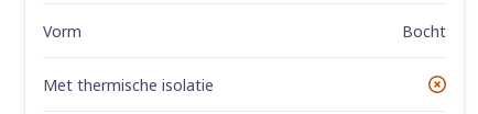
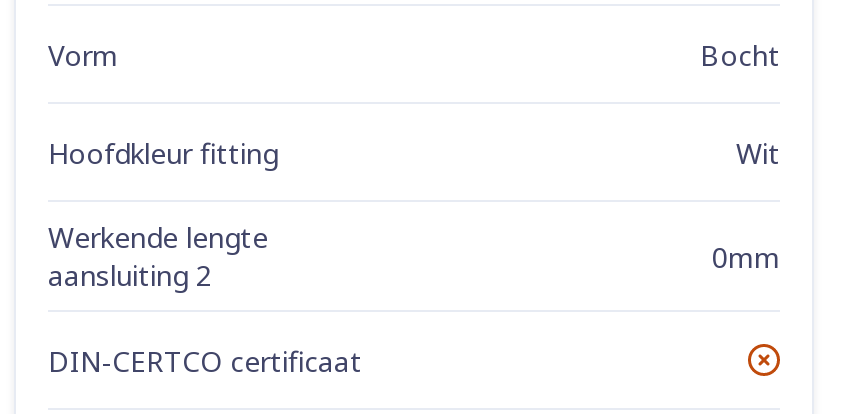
- Met thermische isolatie
+ Hoofdkleur fitting
+ Wit
+ Werkende lengte
+ aansluiting 2
+ 0mm
+ DIN-CERTCO certificaat
